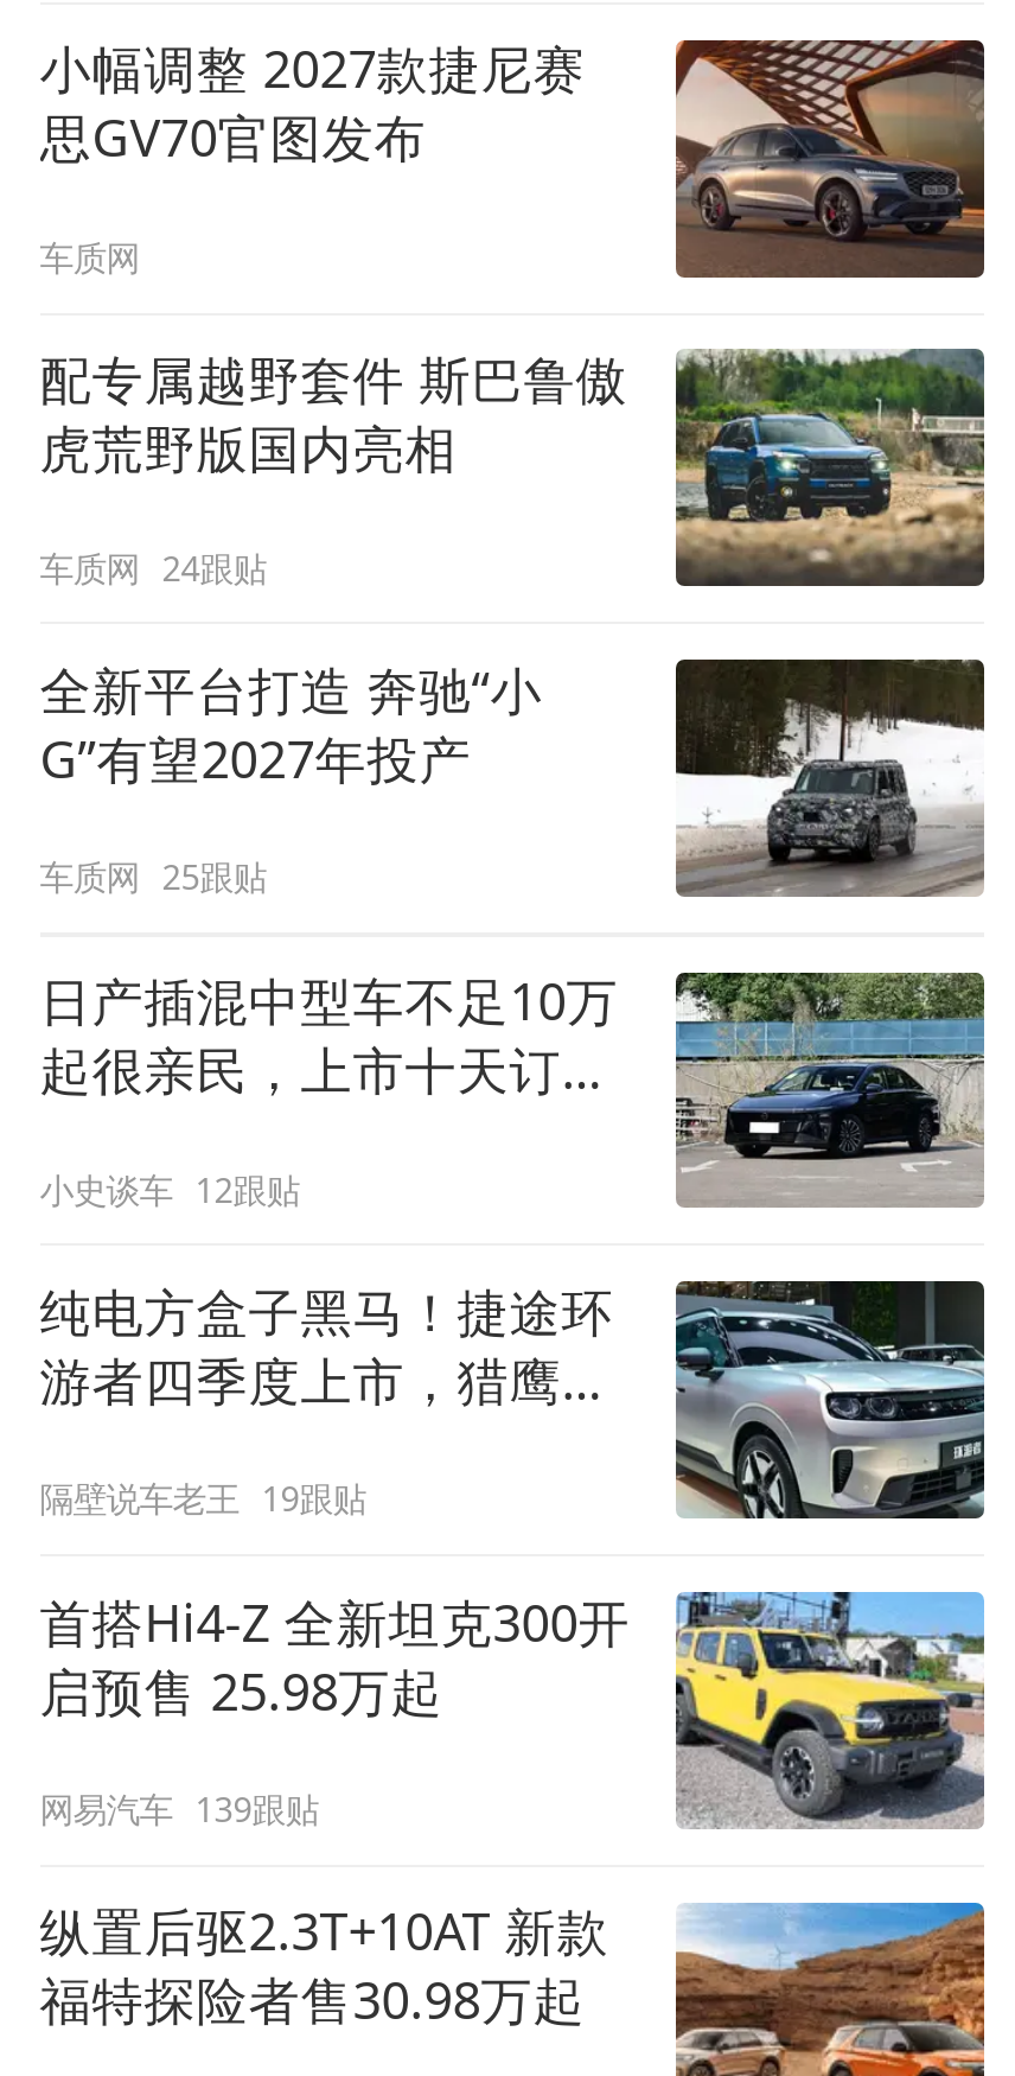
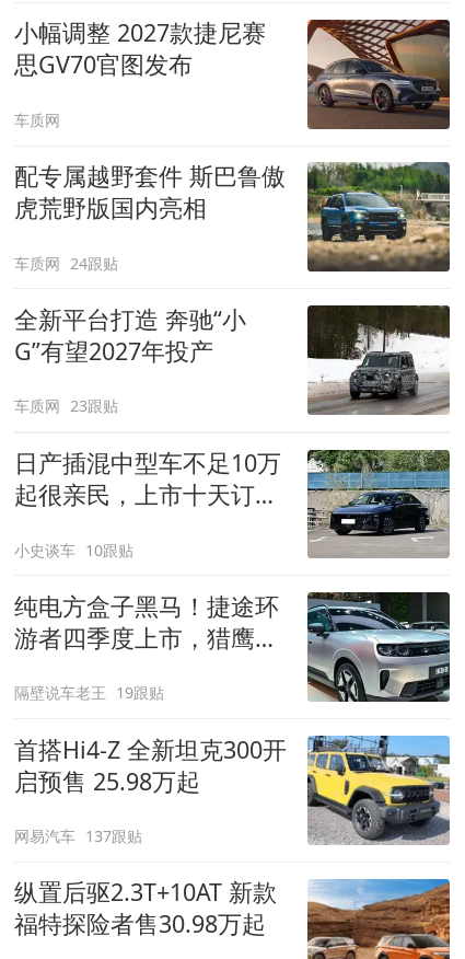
- 车质网 25跟贴
+ 车质网 23跟贴

- 小史谈车 12跟贴
+ 小史谈车 10跟贴

- 网易汽车 139跟贴
+ 网易汽车 137跟贴
